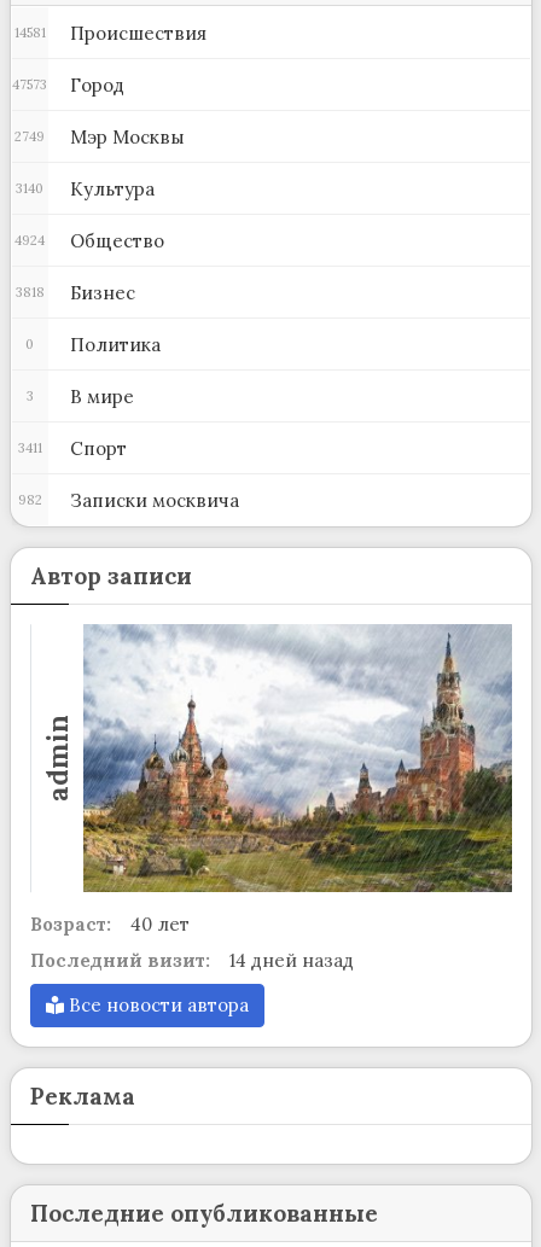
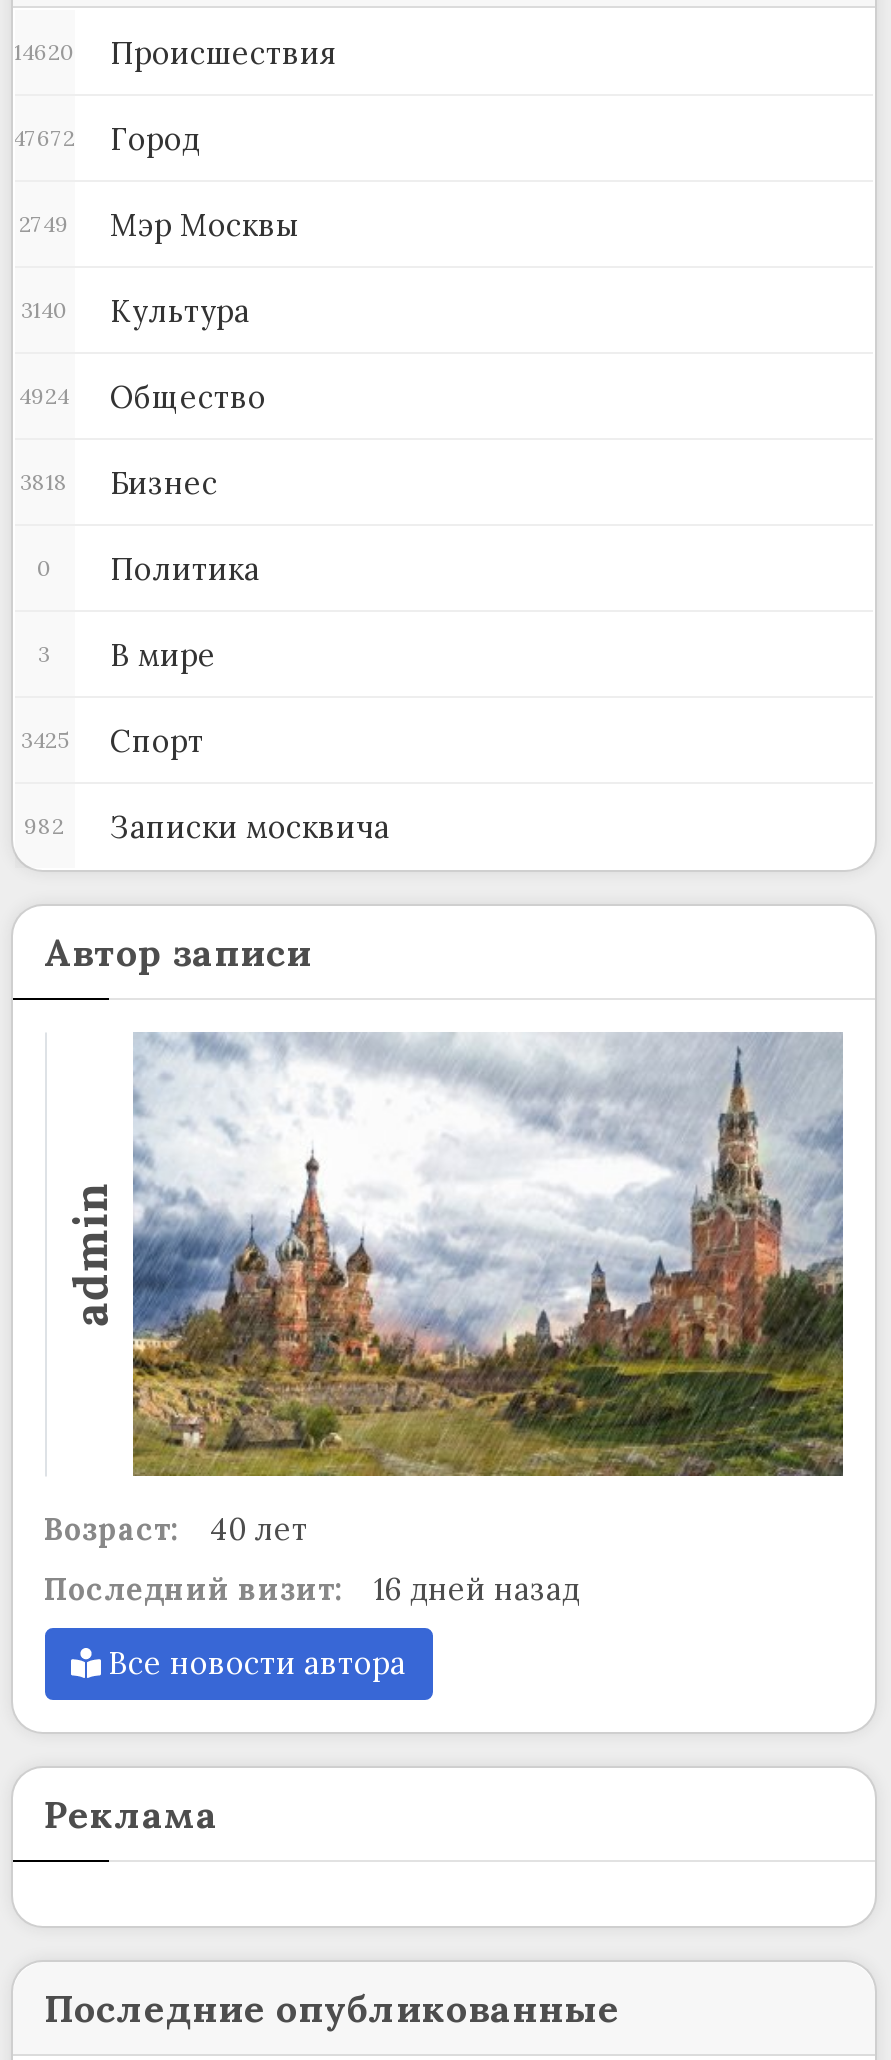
- 14581 Происшествия
+ 14620 Происшествия

- 47573 Город
+ 47672 Город

- 3411 Спорт
+ 3425 Спорт

- Последний визит: 14 дней назад
+ Последний визит: 16 дней назад
